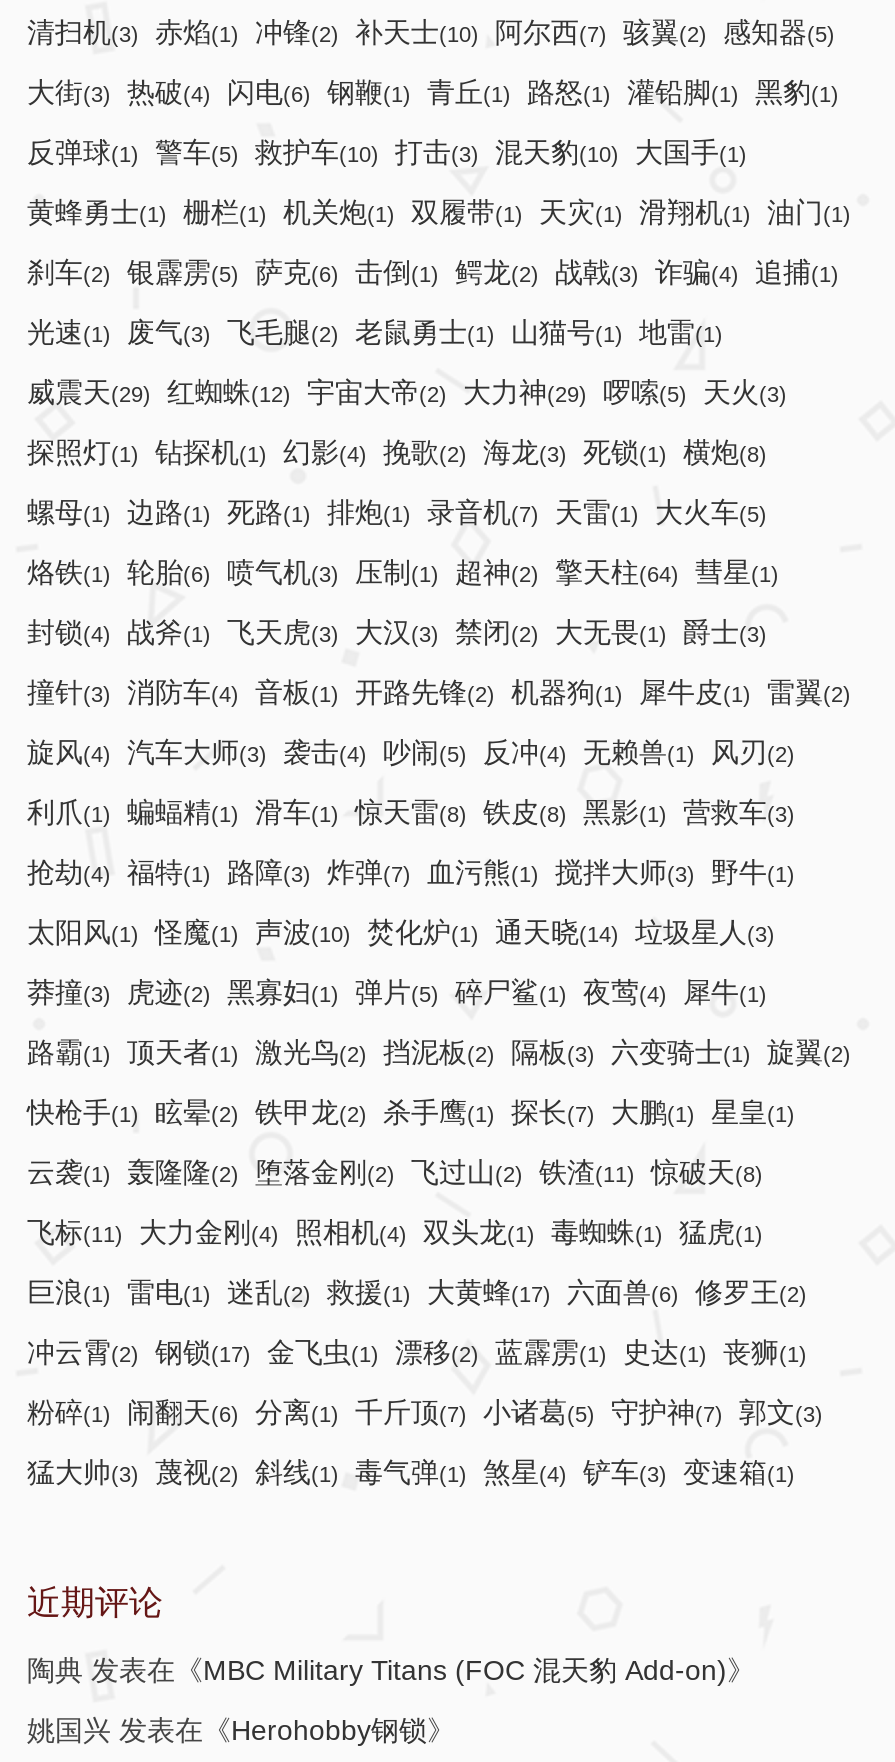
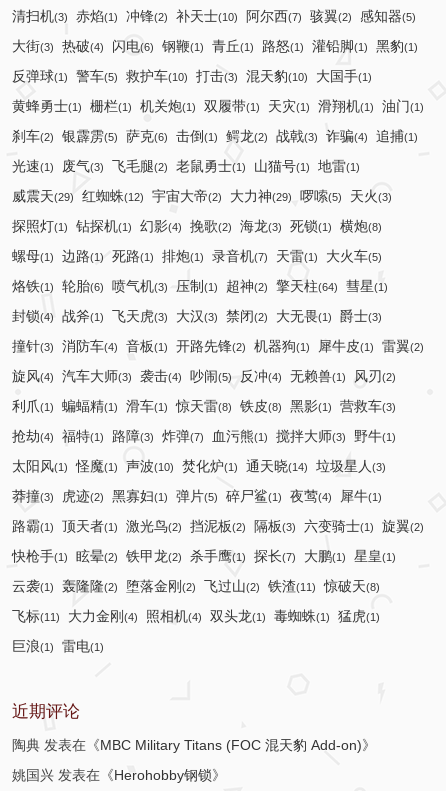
- 巨浪(1) 雷电(1) 迷乱(2) 救援(1) 大黄蜂(17) 六面兽(6) 修罗王(2)
- 冲云霄(2) 钢锁(17) 金飞虫(1) 漂移(2) 蓝霹雳(1) 史达(1) 丧狮(1)
- 粉碎(1) 闹翻天(6) 分离(1) 千斤顶(7) 小诸葛(5) 守护神(7) 郭文(3)
- 猛大帅(3) 蔑视(2) 斜线(1) 毒气弹(1) 煞星(4) 铲车(3) 变速箱(1)
+ 巨浪(1) 雷电(1)
